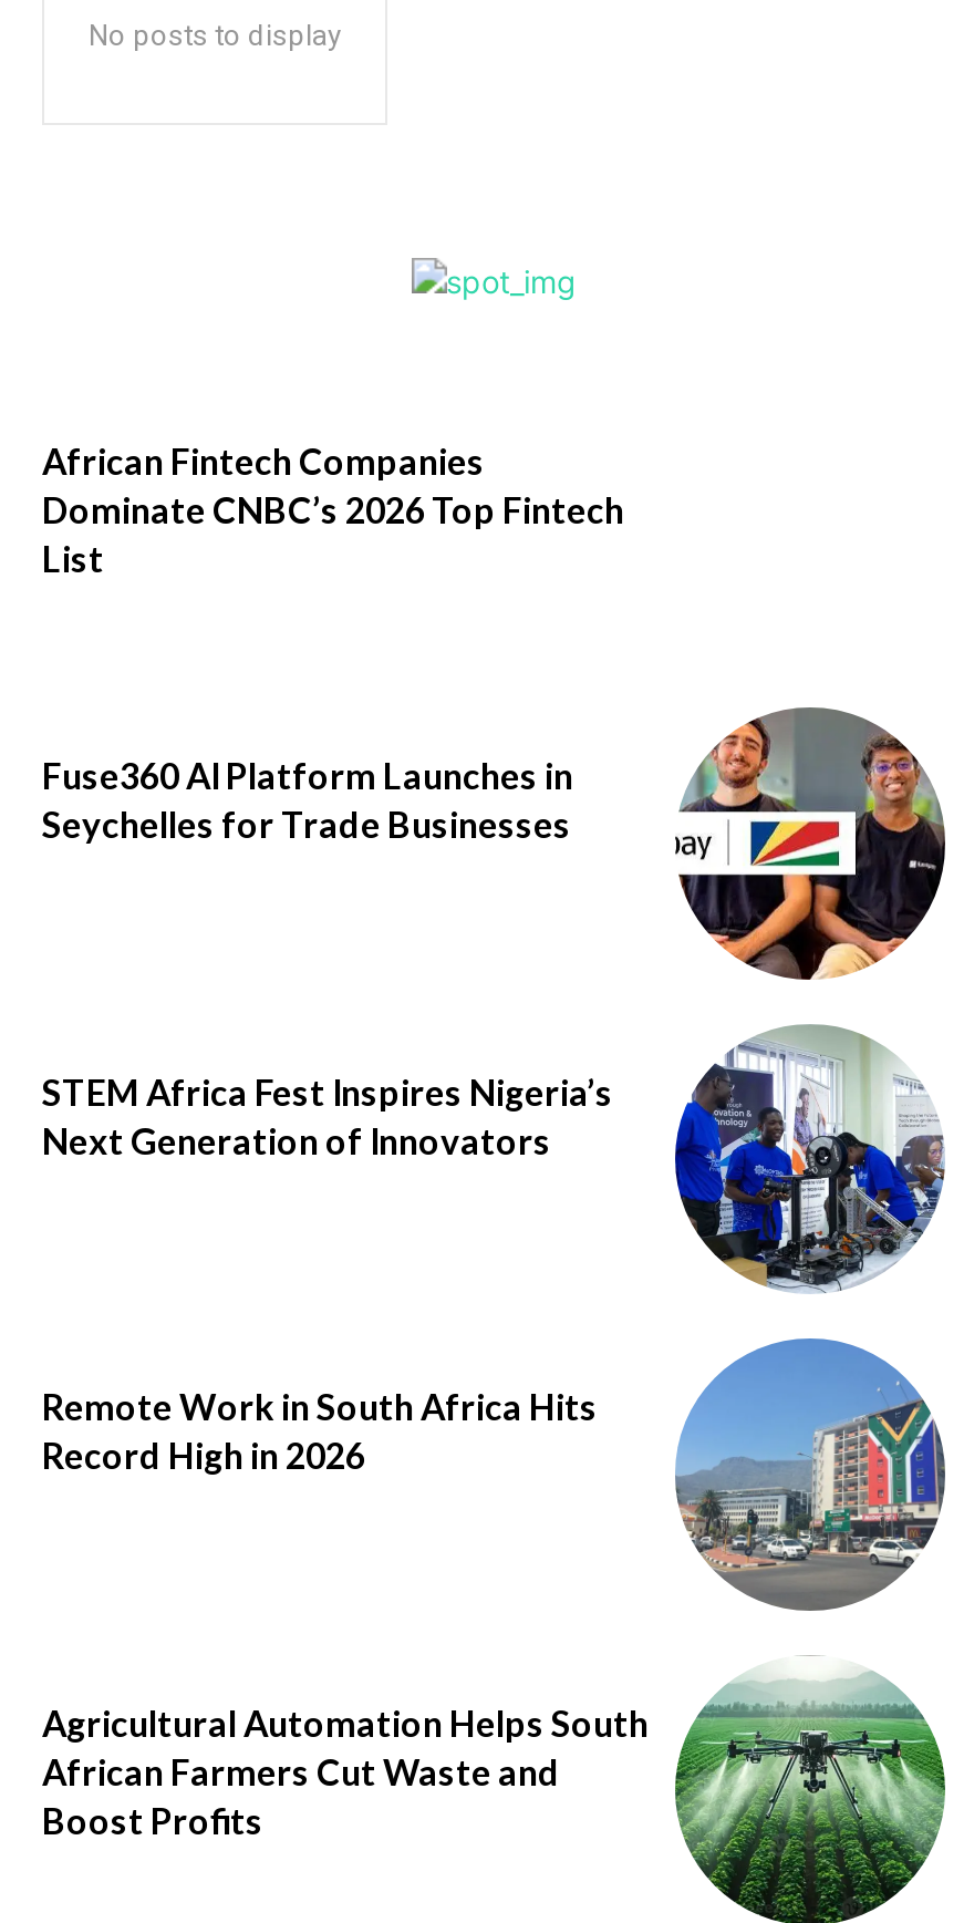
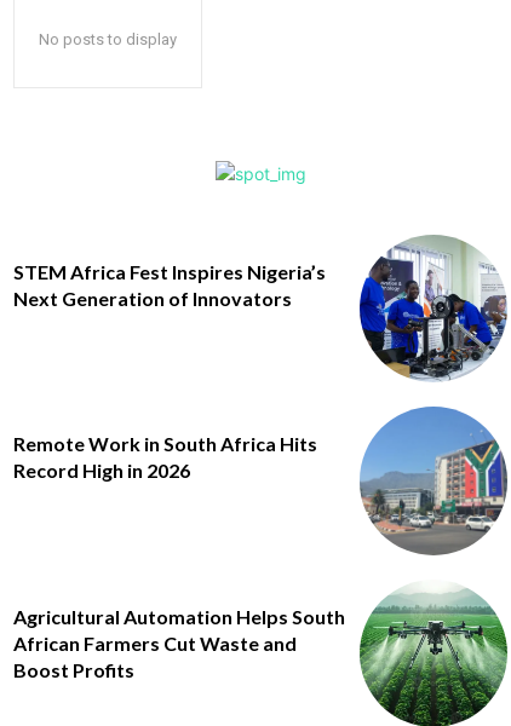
- African Fintech Companies
- Dominate CNBC’s 2026 Top Fintech
- List

- [image]

- Fuse360 AI Platform Launches in
- Seychelles for Trade Businesses
